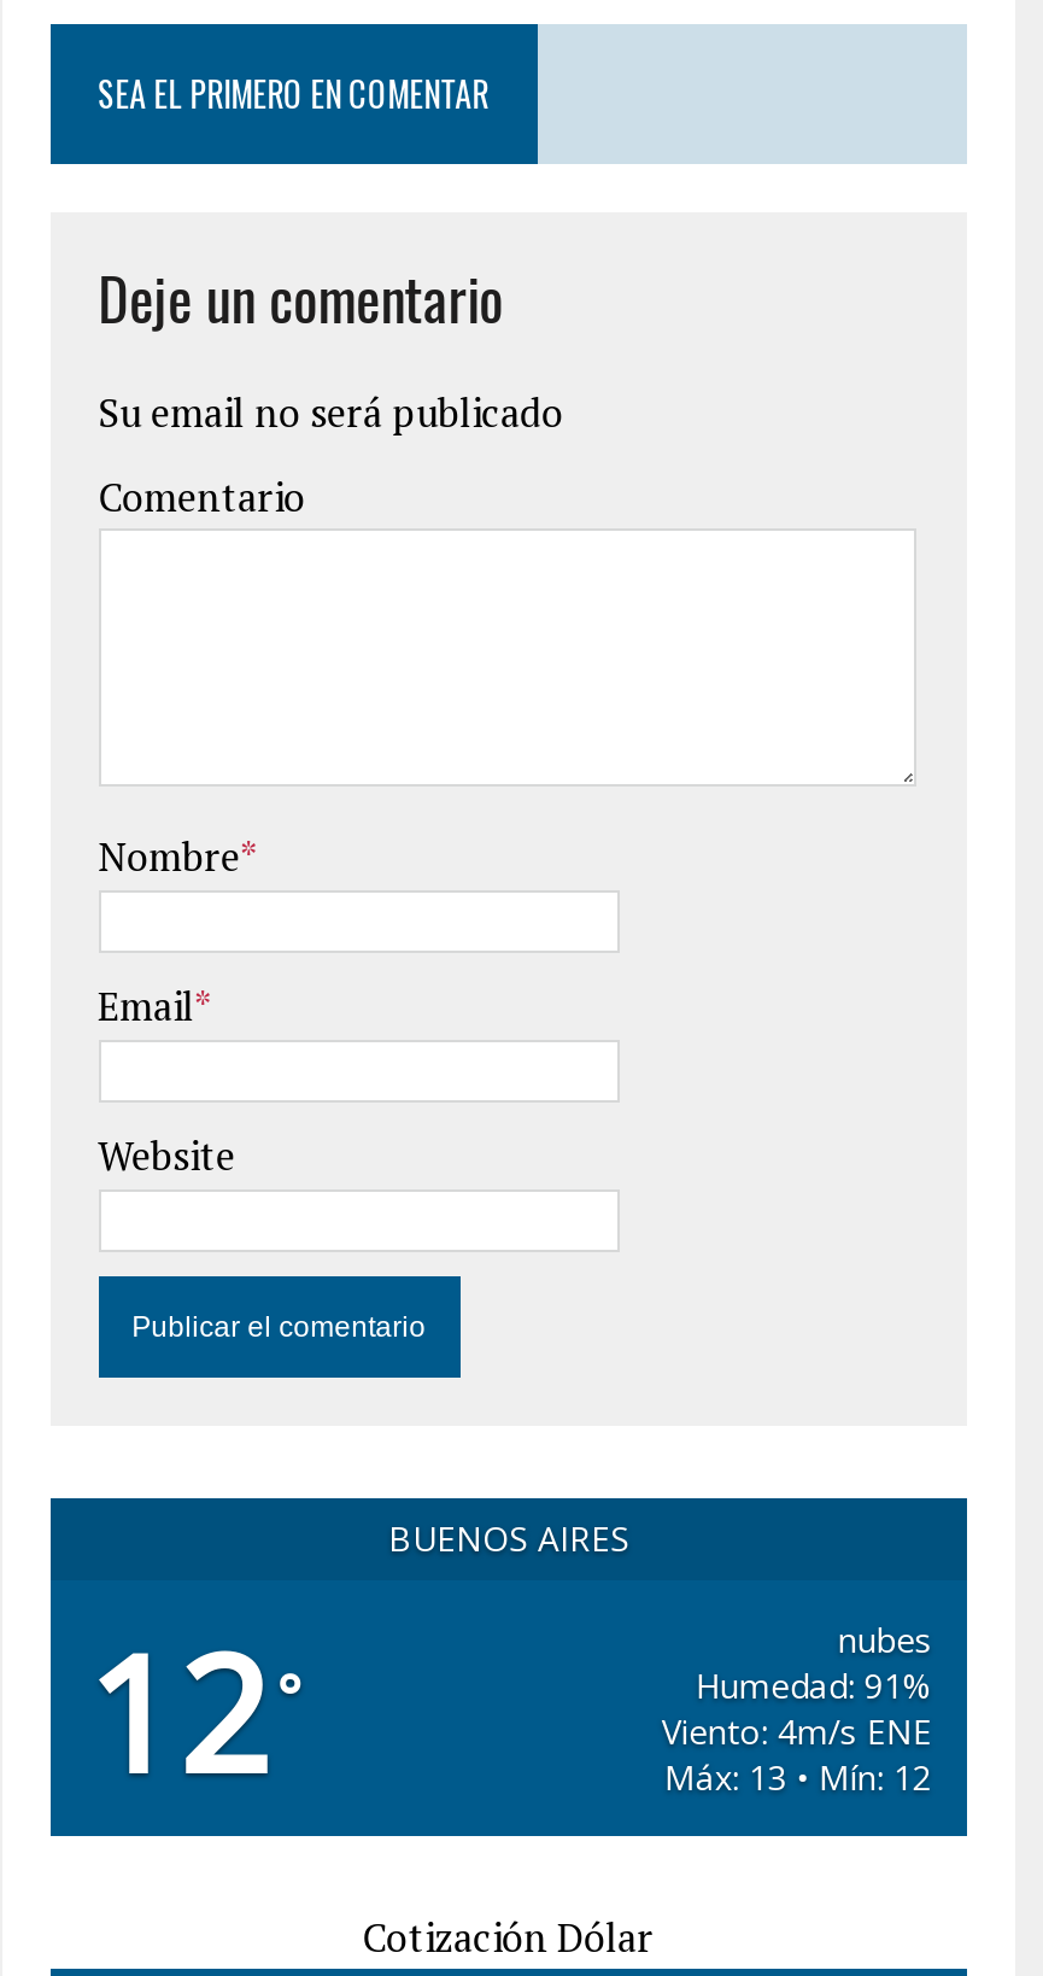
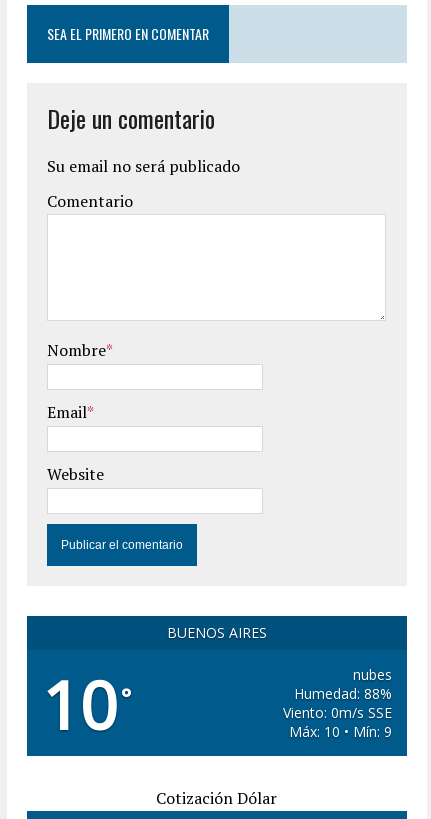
- 12 °
+ 10 °

- Humedad: 91%
+ Humedad: 88%

- Viento: 4m/s ENE
+ Viento: 0m/s SSE

- Máx: 13 • Mín: 12
+ Máx: 10 • Mín: 9
